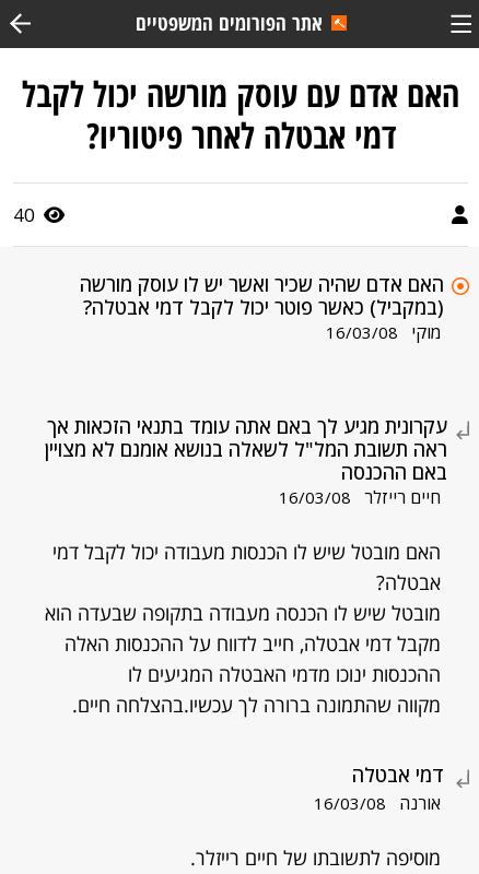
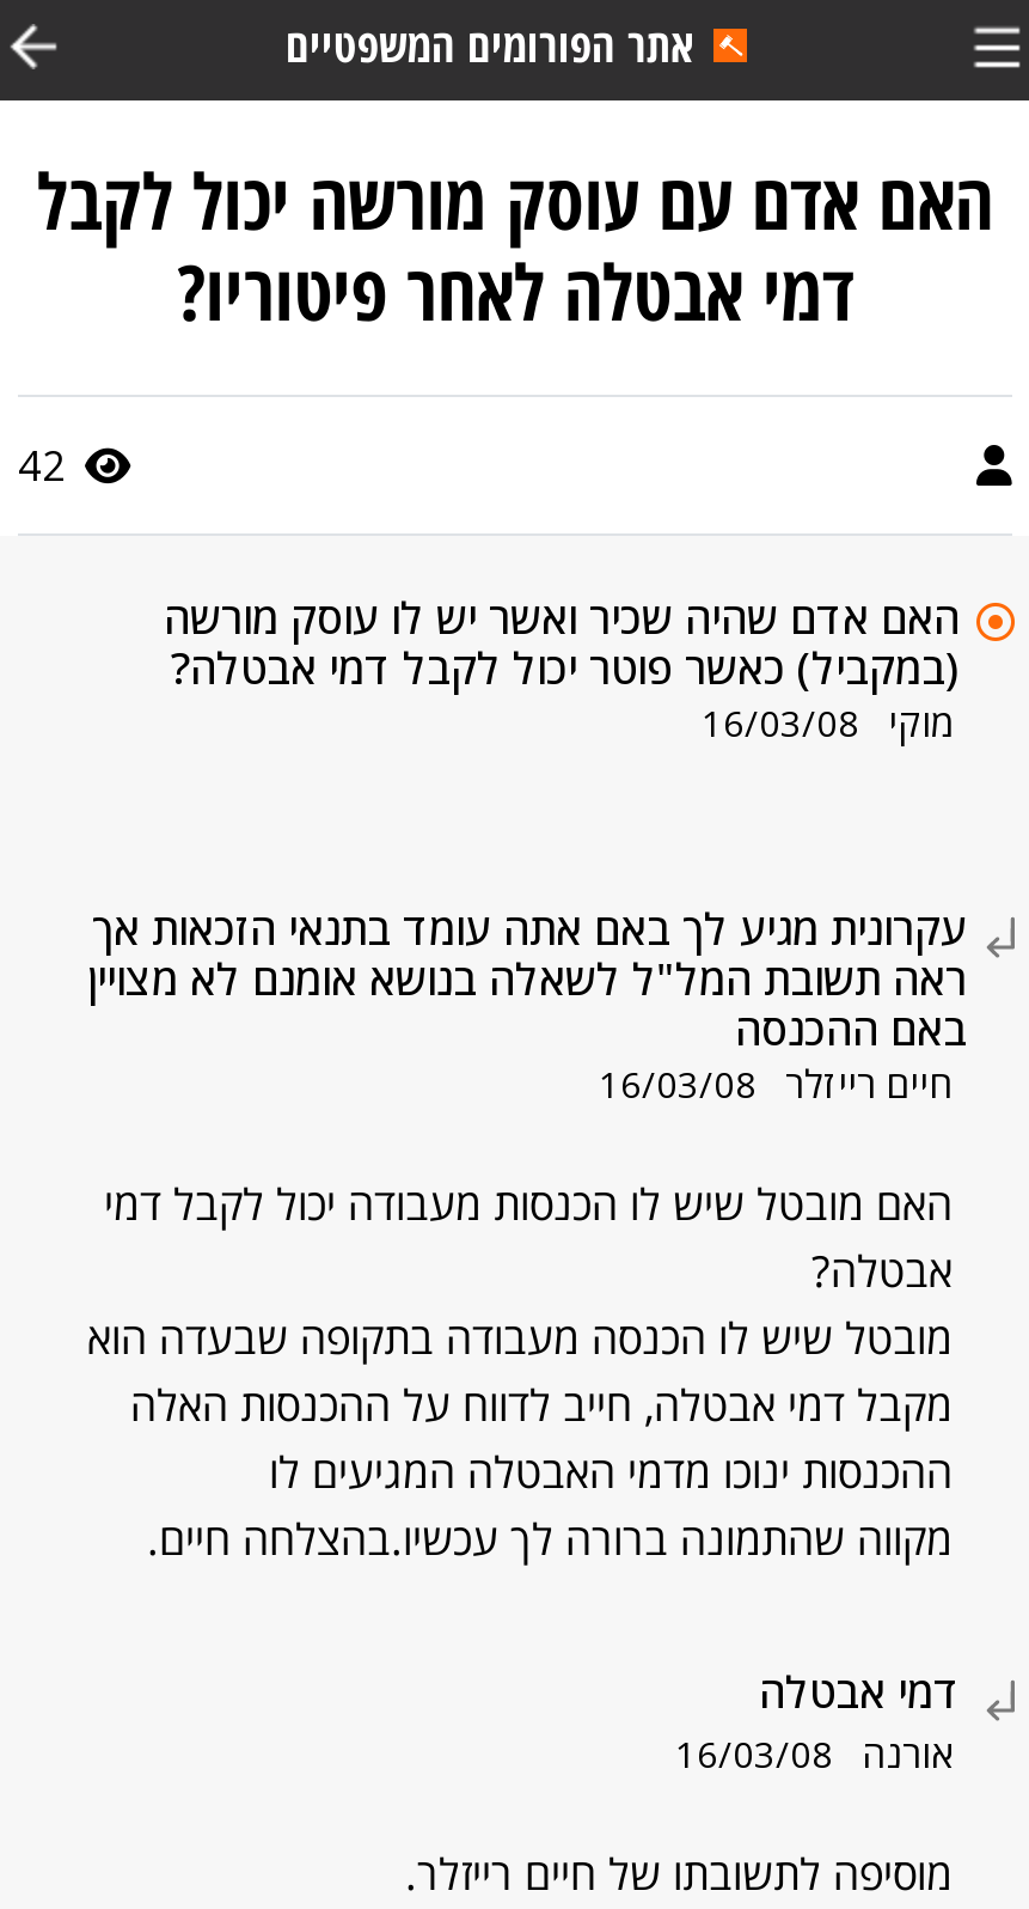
- 40
+ 42
